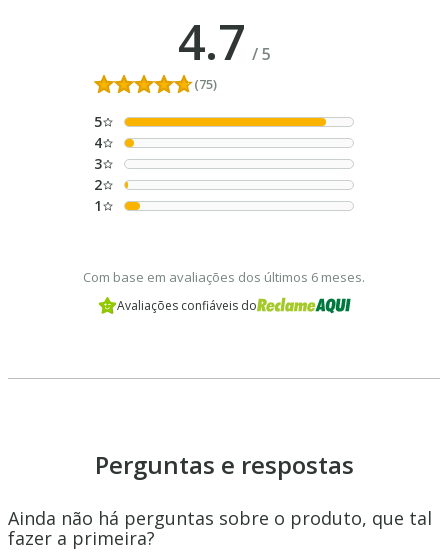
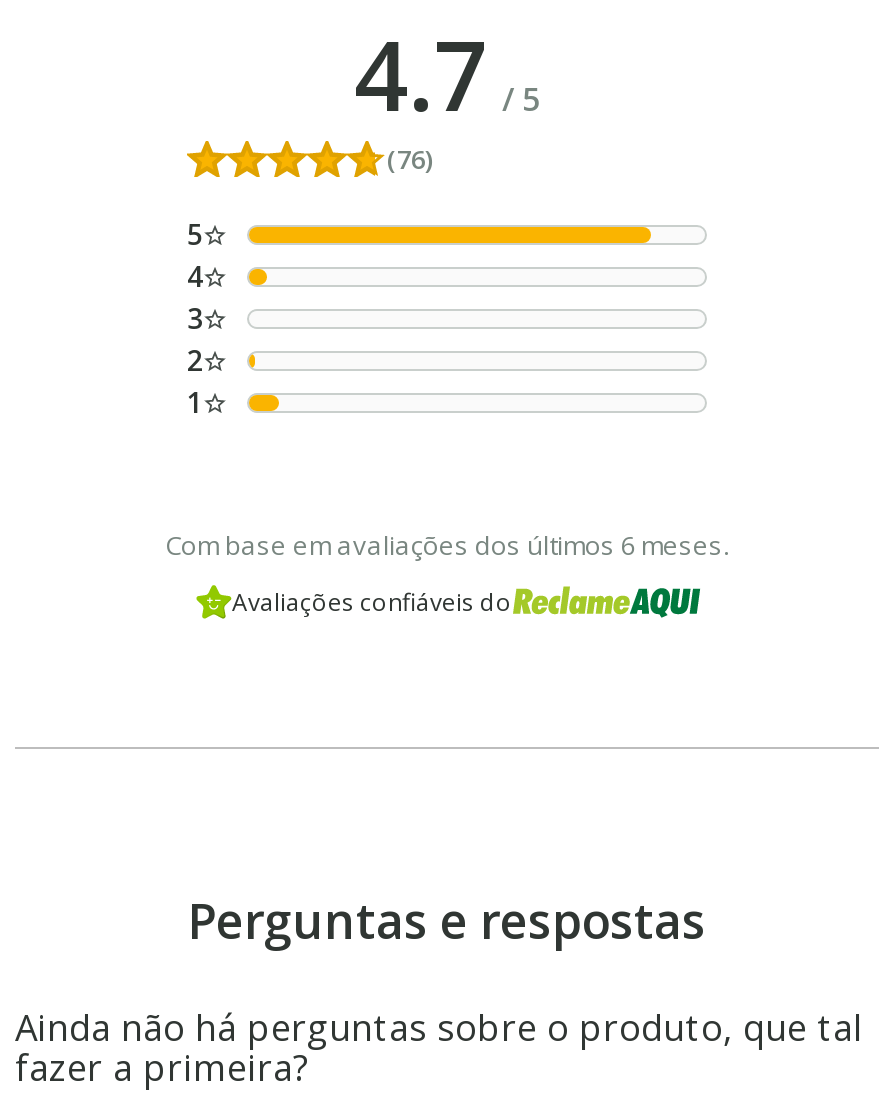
- (75)
+ (76)
